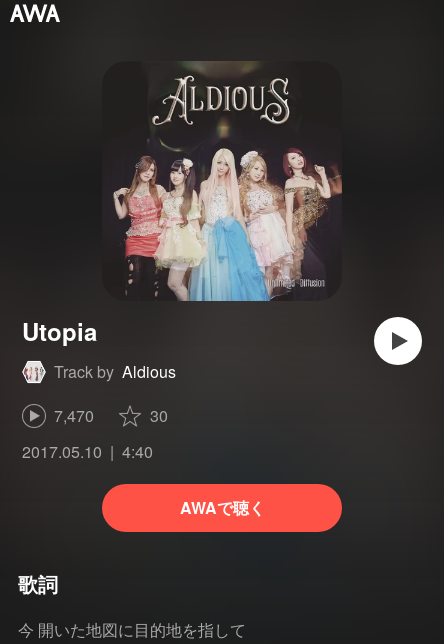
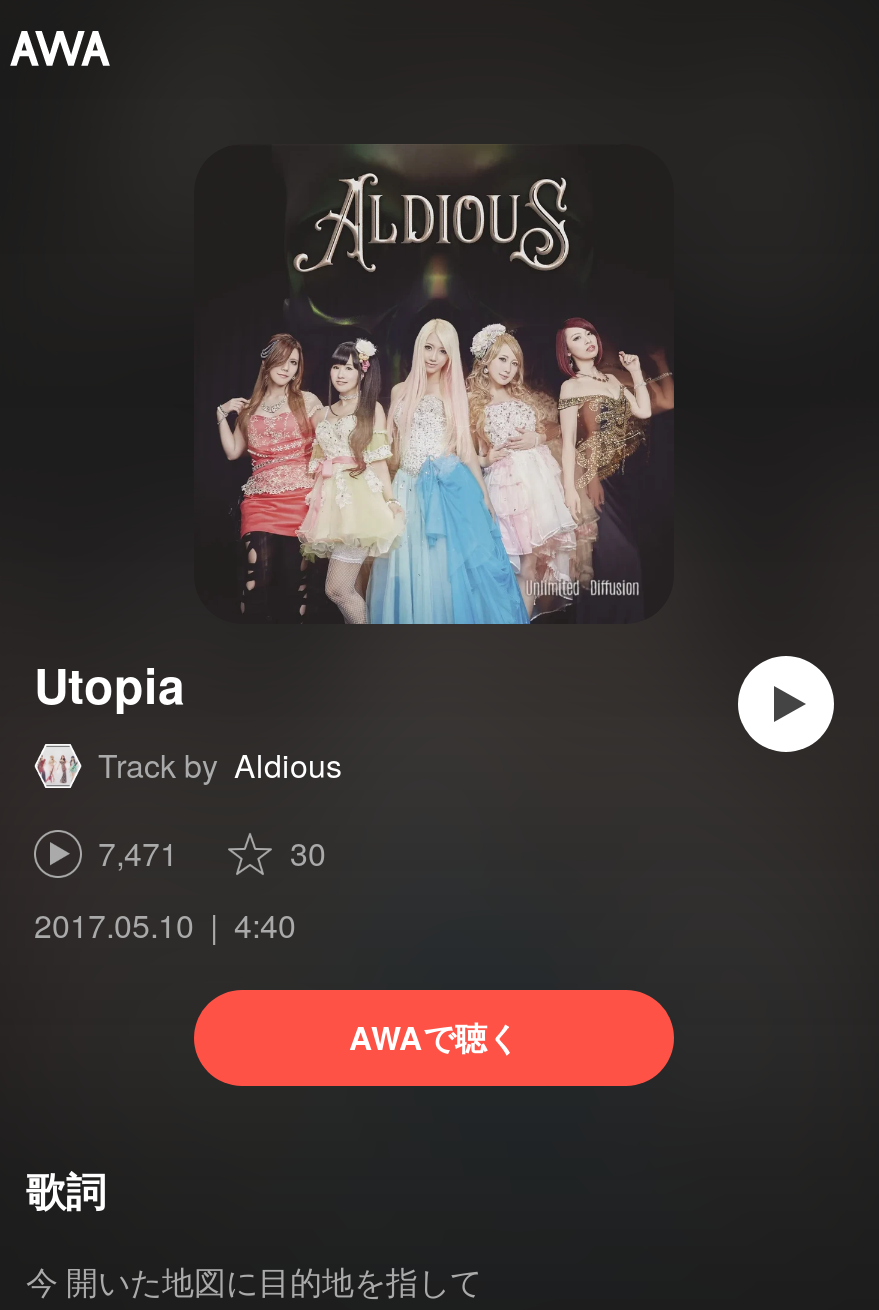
- 7,470
+ 7,471
